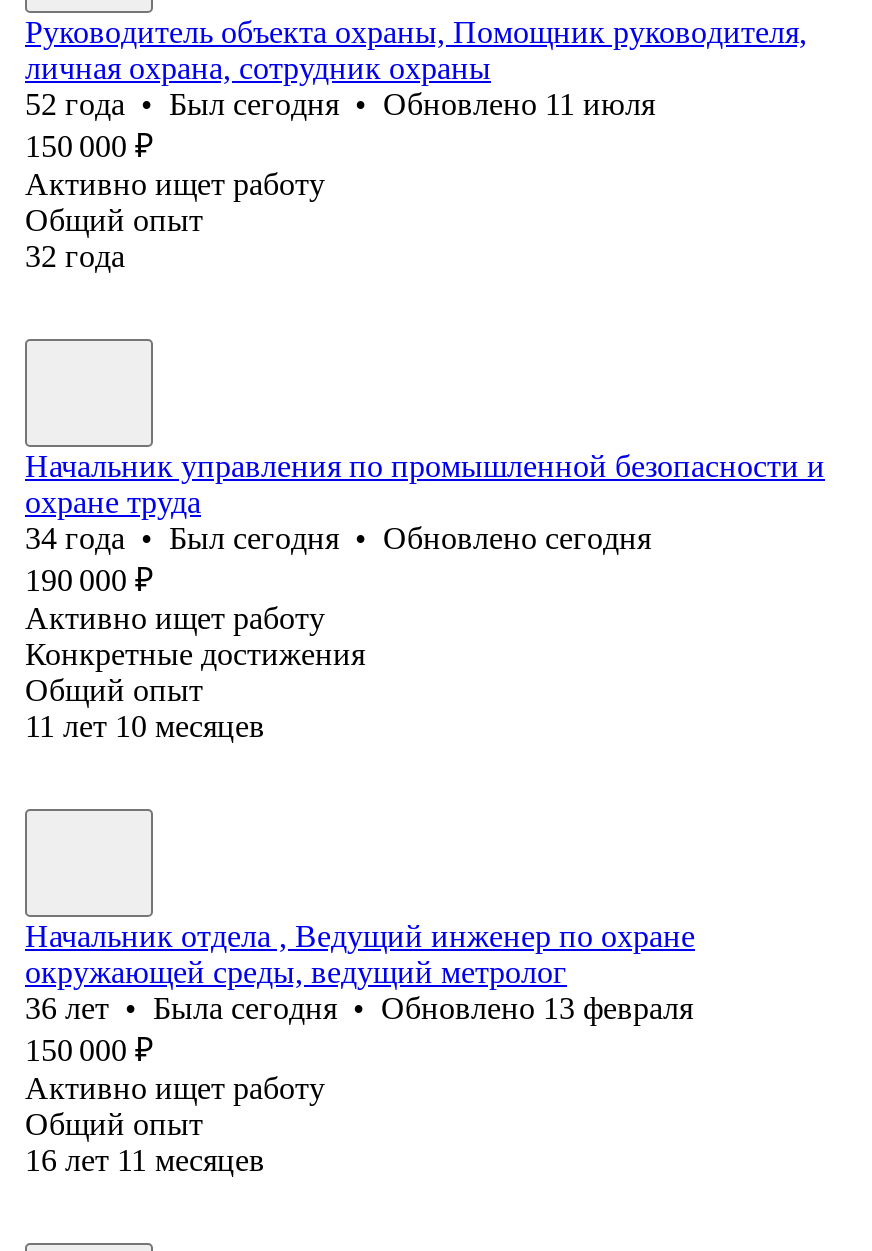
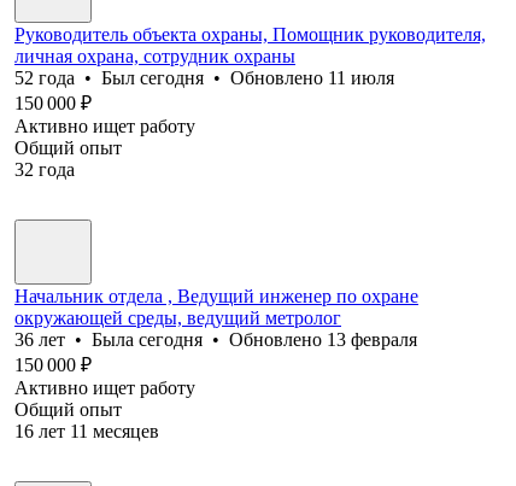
- Начальник управления по промышленной безопасности и
- охране труда
- 34 года • Был сегодня • Обновлено сегодня
- 190 000 ₽
- Активно ищет работу
- Конкретные достижения
- Общий опыт
- 11 лет 10 месяцев
